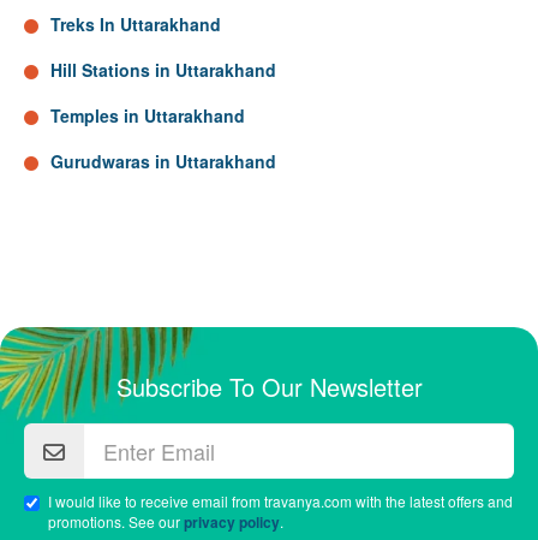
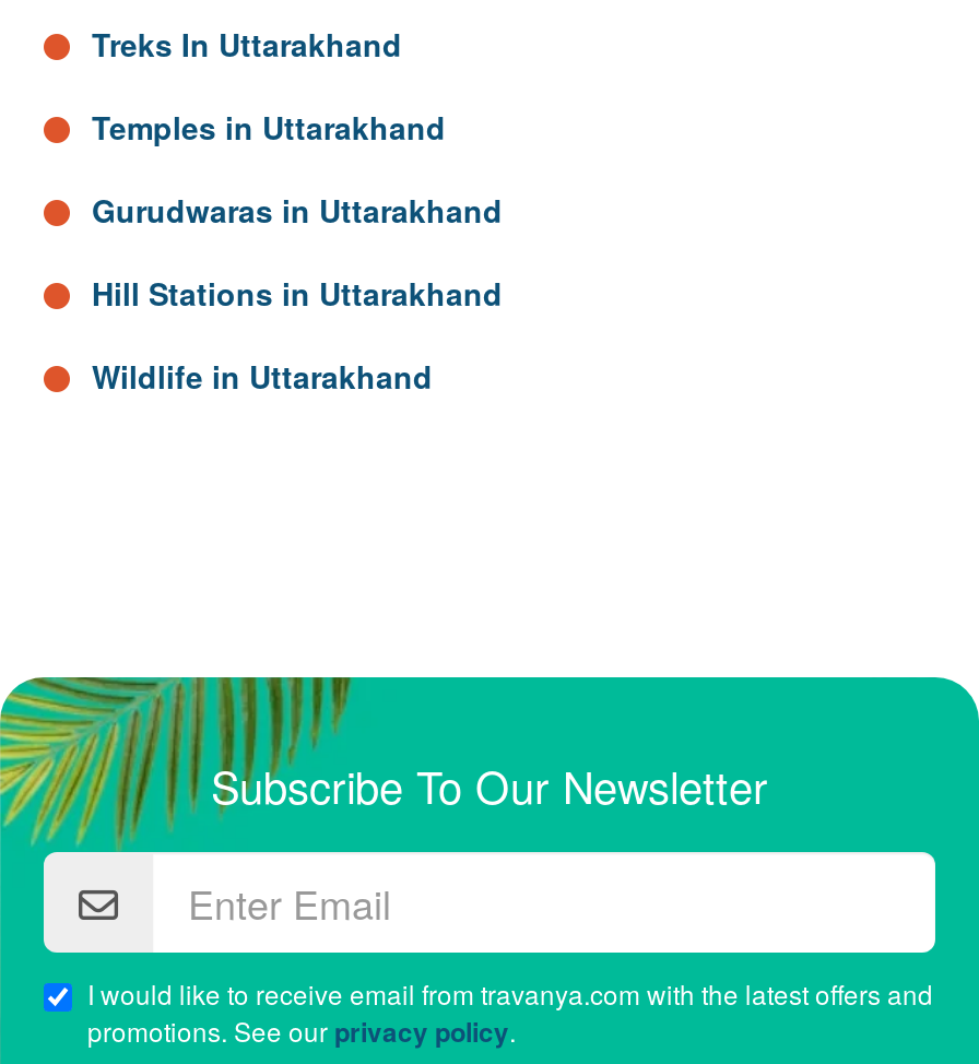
moved down: Hill Stations in Uttarakhand

moved up: Temples in Uttarakhand | Gurudwaras in Uttarakhand

+ Wildlife in Uttarakhand
